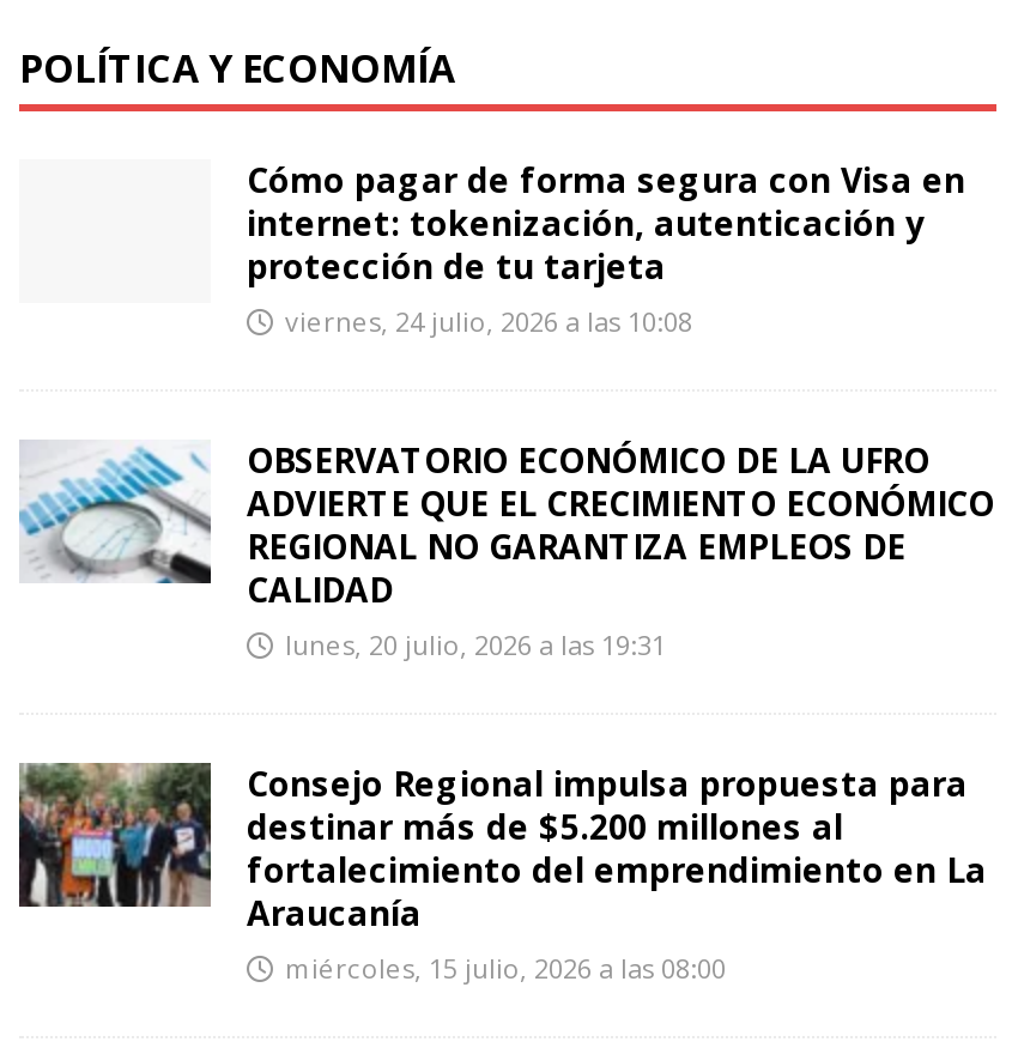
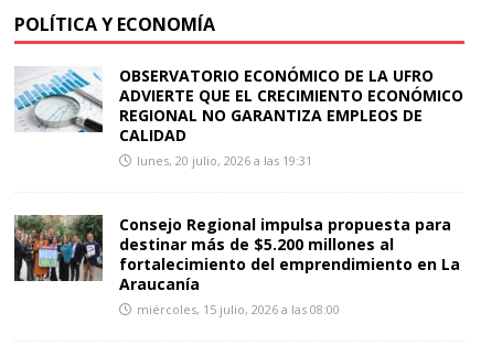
- Cómo pagar de forma segura con Visa en
- internet: tokenización, autenticación y
- protección de tu tarjeta
- viernes, 24 julio, 2026 a las 10:08
